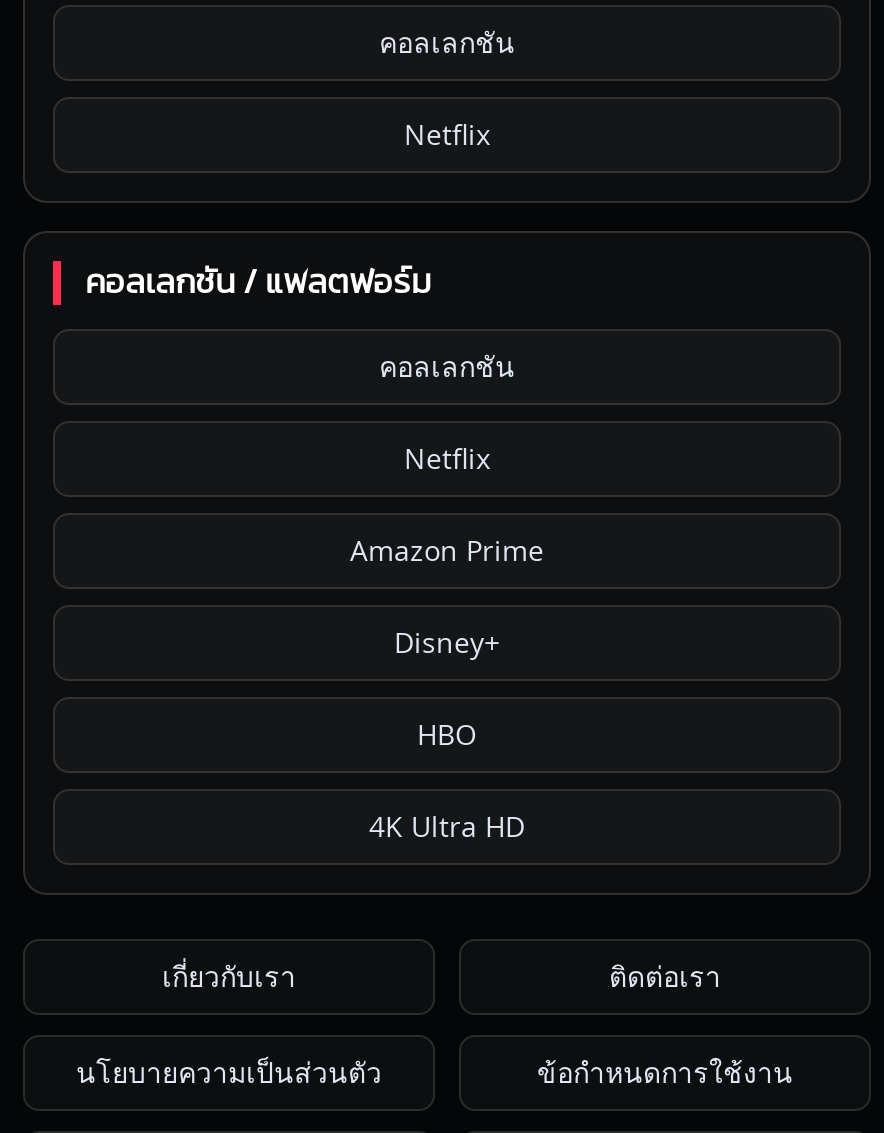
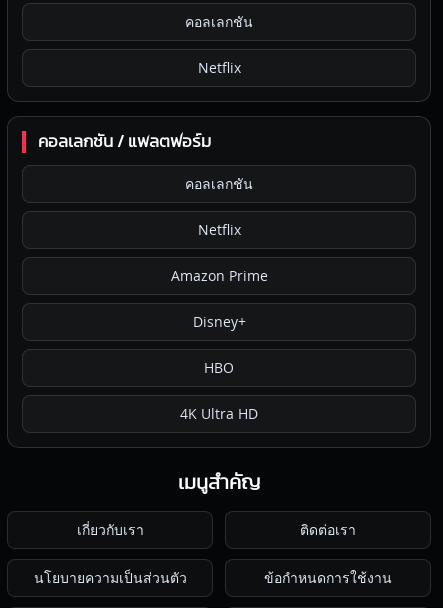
+ เมนูสำคัญ
